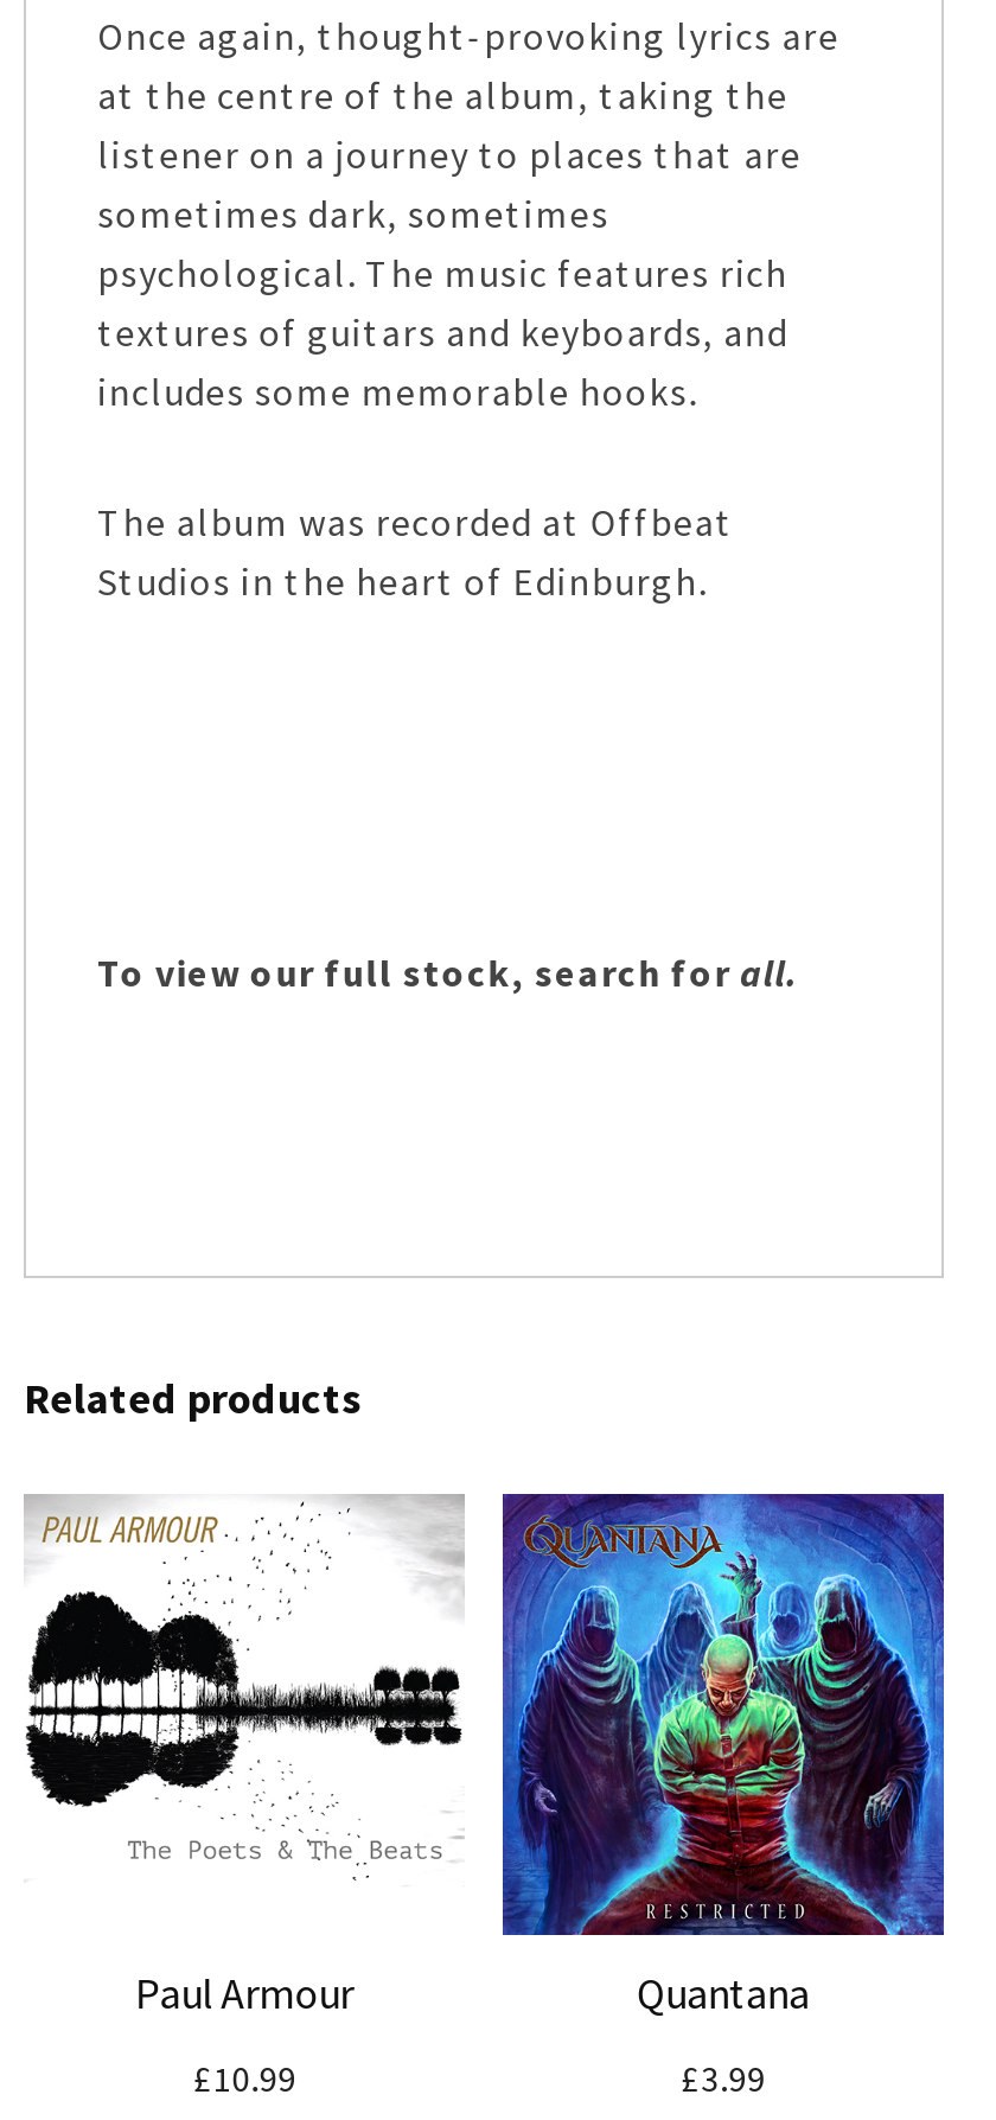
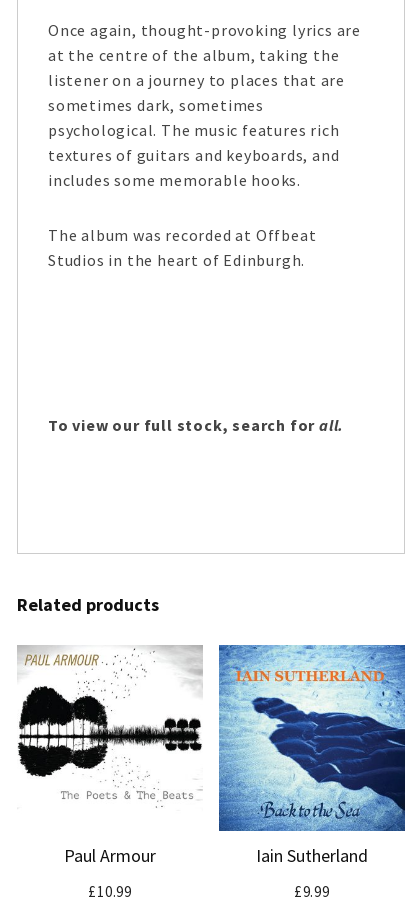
- [image]
- Quantana
+ [image]
+ Iain Sutherland

- £3.99
+ £9.99
